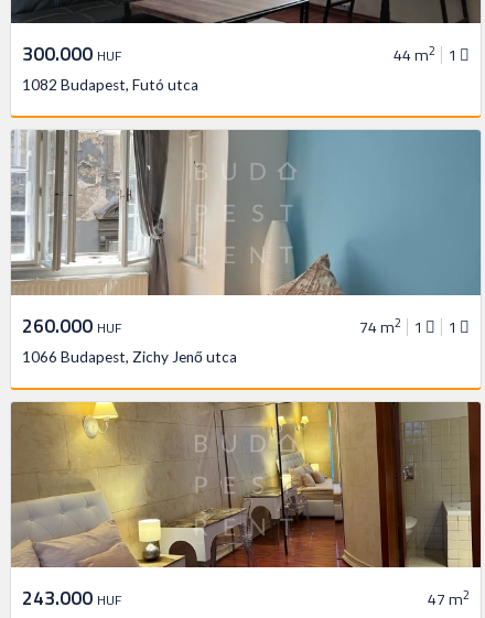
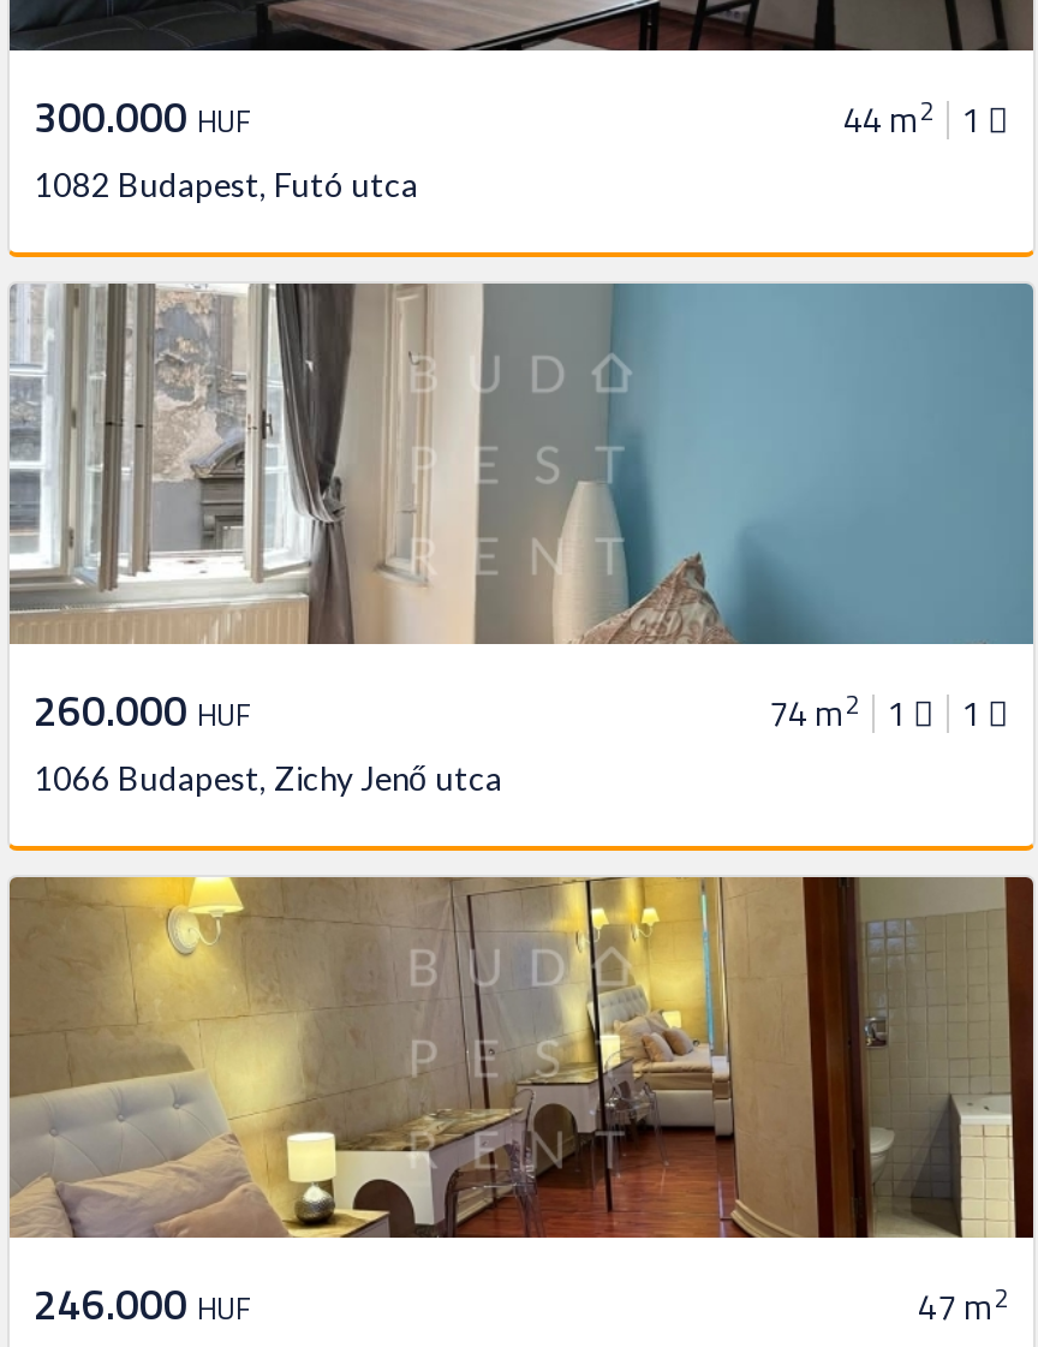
- 243.000 HUF
+ 246.000 HUF
